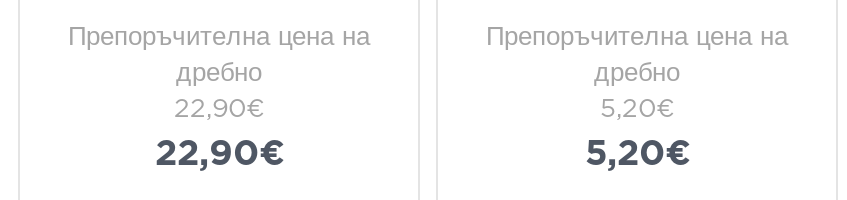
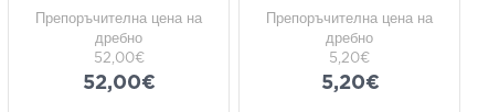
- 22,90€
+ 52,00€

- 22,90€
+ 52,00€
